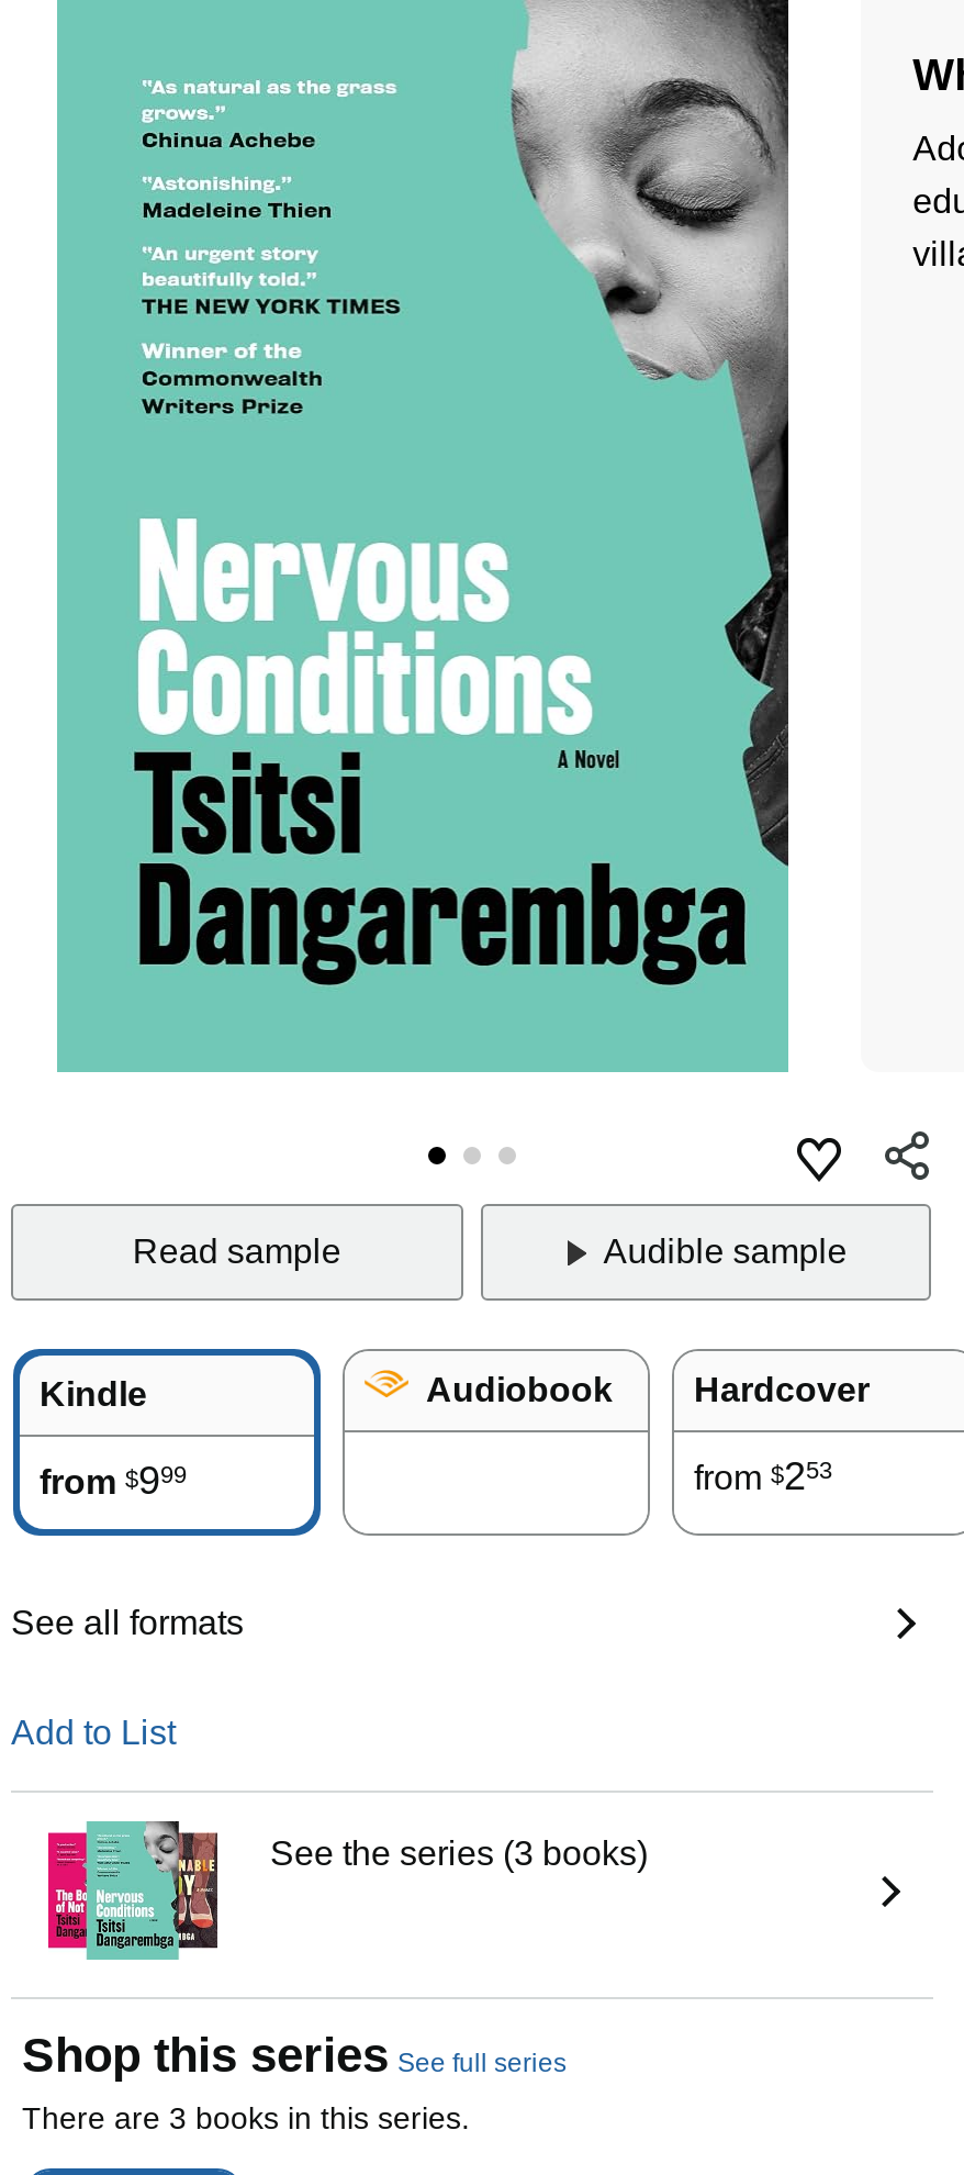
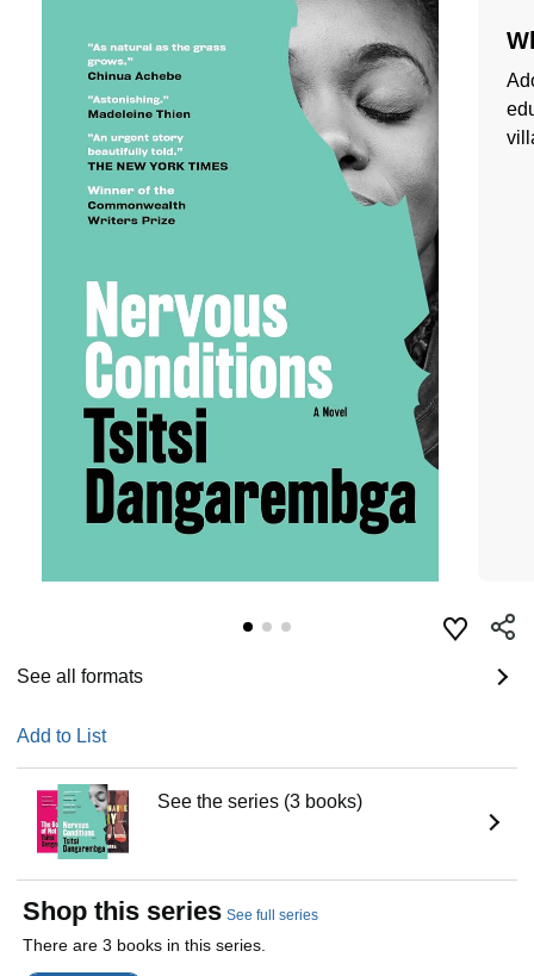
- Read sample
- Audible sample

- [image]
- Kindle
- from $999

- Audiobook
- Hardcover
- from $253
